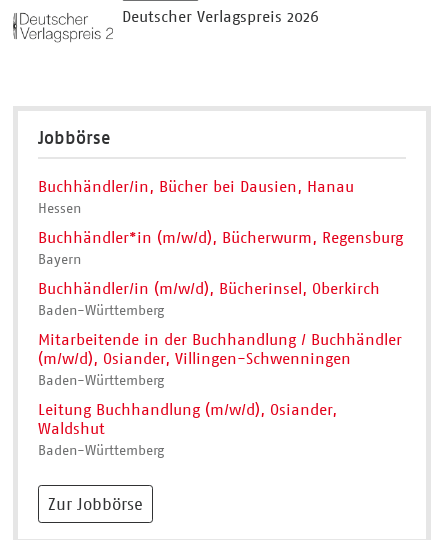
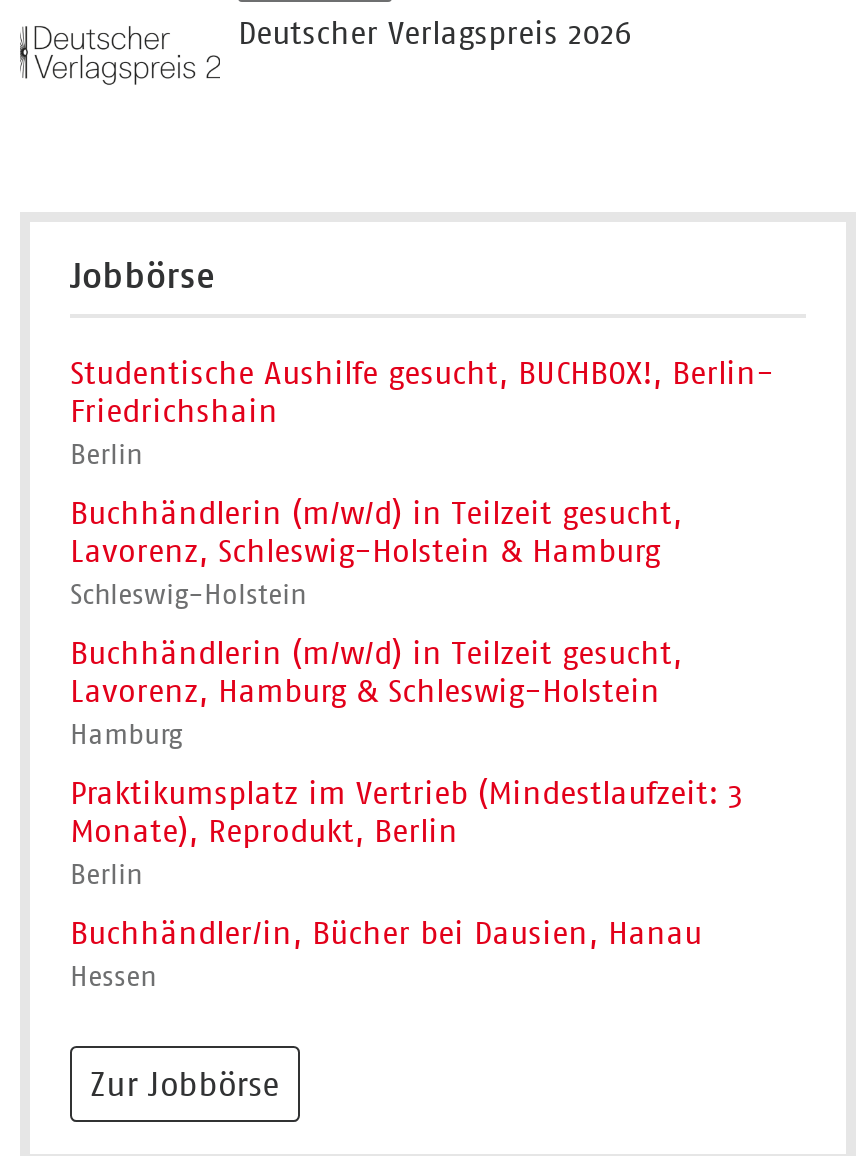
+ Studentische Aushilfe gesucht, BUCHBOX!, Berlin-
+ Friedrichshain
+ Berlin
+ Buchhändlerin (m/w/d) in Teilzeit gesucht,
+ Lavorenz, Schleswig-Holstein & Hamburg
+ Schleswig-Holstein
+ Buchhändlerin (m/w/d) in Teilzeit gesucht,
+ Lavorenz, Hamburg & Schleswig-Holstein
+ Hamburg
+ Praktikumsplatz im Vertrieb (Mindestlaufzeit: 3
+ Monate), Reprodukt, Berlin
+ Berlin

moved down: Buchhändler/in, Bücher bei Dausien, Hanau | Hessen

- Buchhändler*in (m/w/d), Bücherwurm, Regensburg
- Bayern
- Buchhändler/in (m/w/d), Bücherinsel, Oberkirch
- Baden-Württemberg
- Mitarbeitende in der Buchhandlung / Buchhändler
- (m/w/d), Osiander, Villingen-Schwenningen
- Baden-Württemberg
- Leitung Buchhandlung (m/w/d), Osiander,
- Waldshut
- Baden-Württemberg
